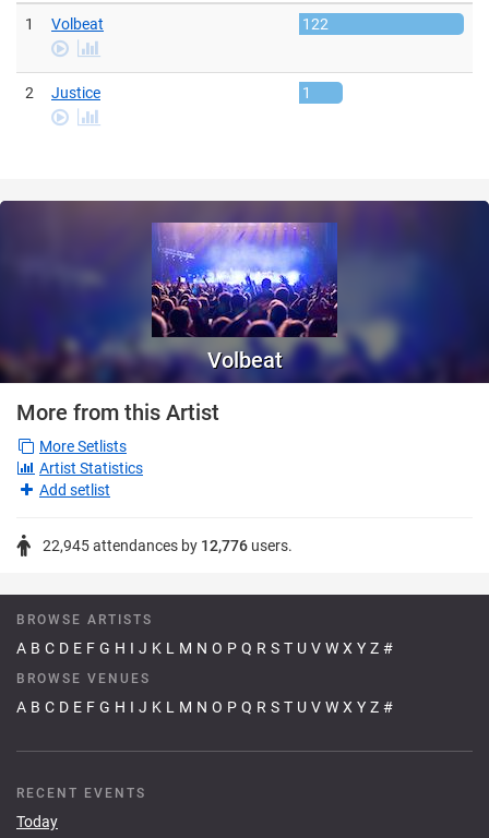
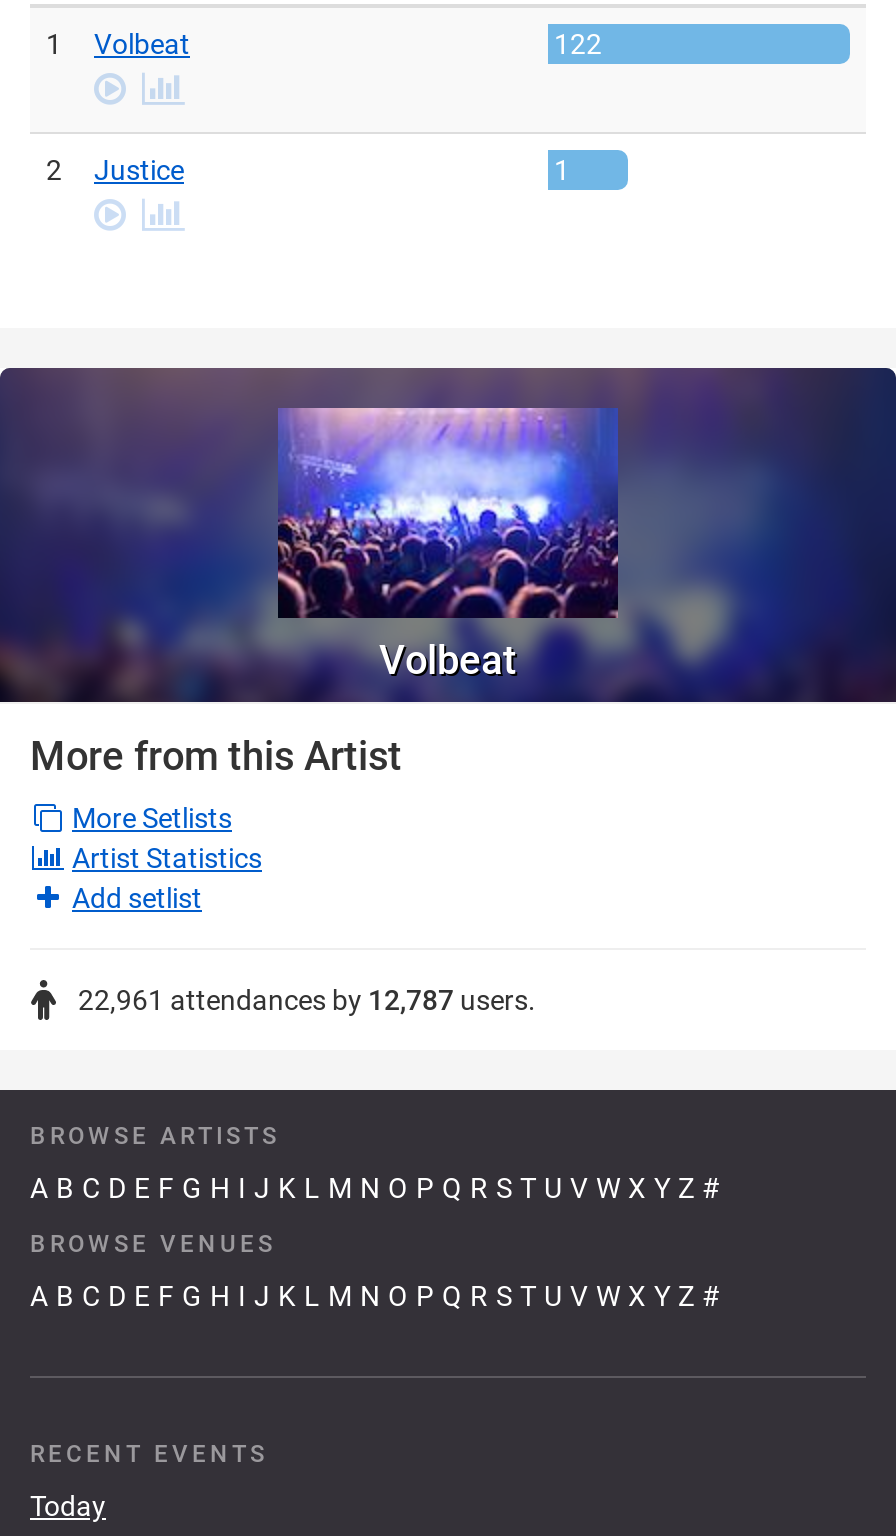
- 22,945 attendances by 12,776 users.
+ 22,961 attendances by 12,787 users.
